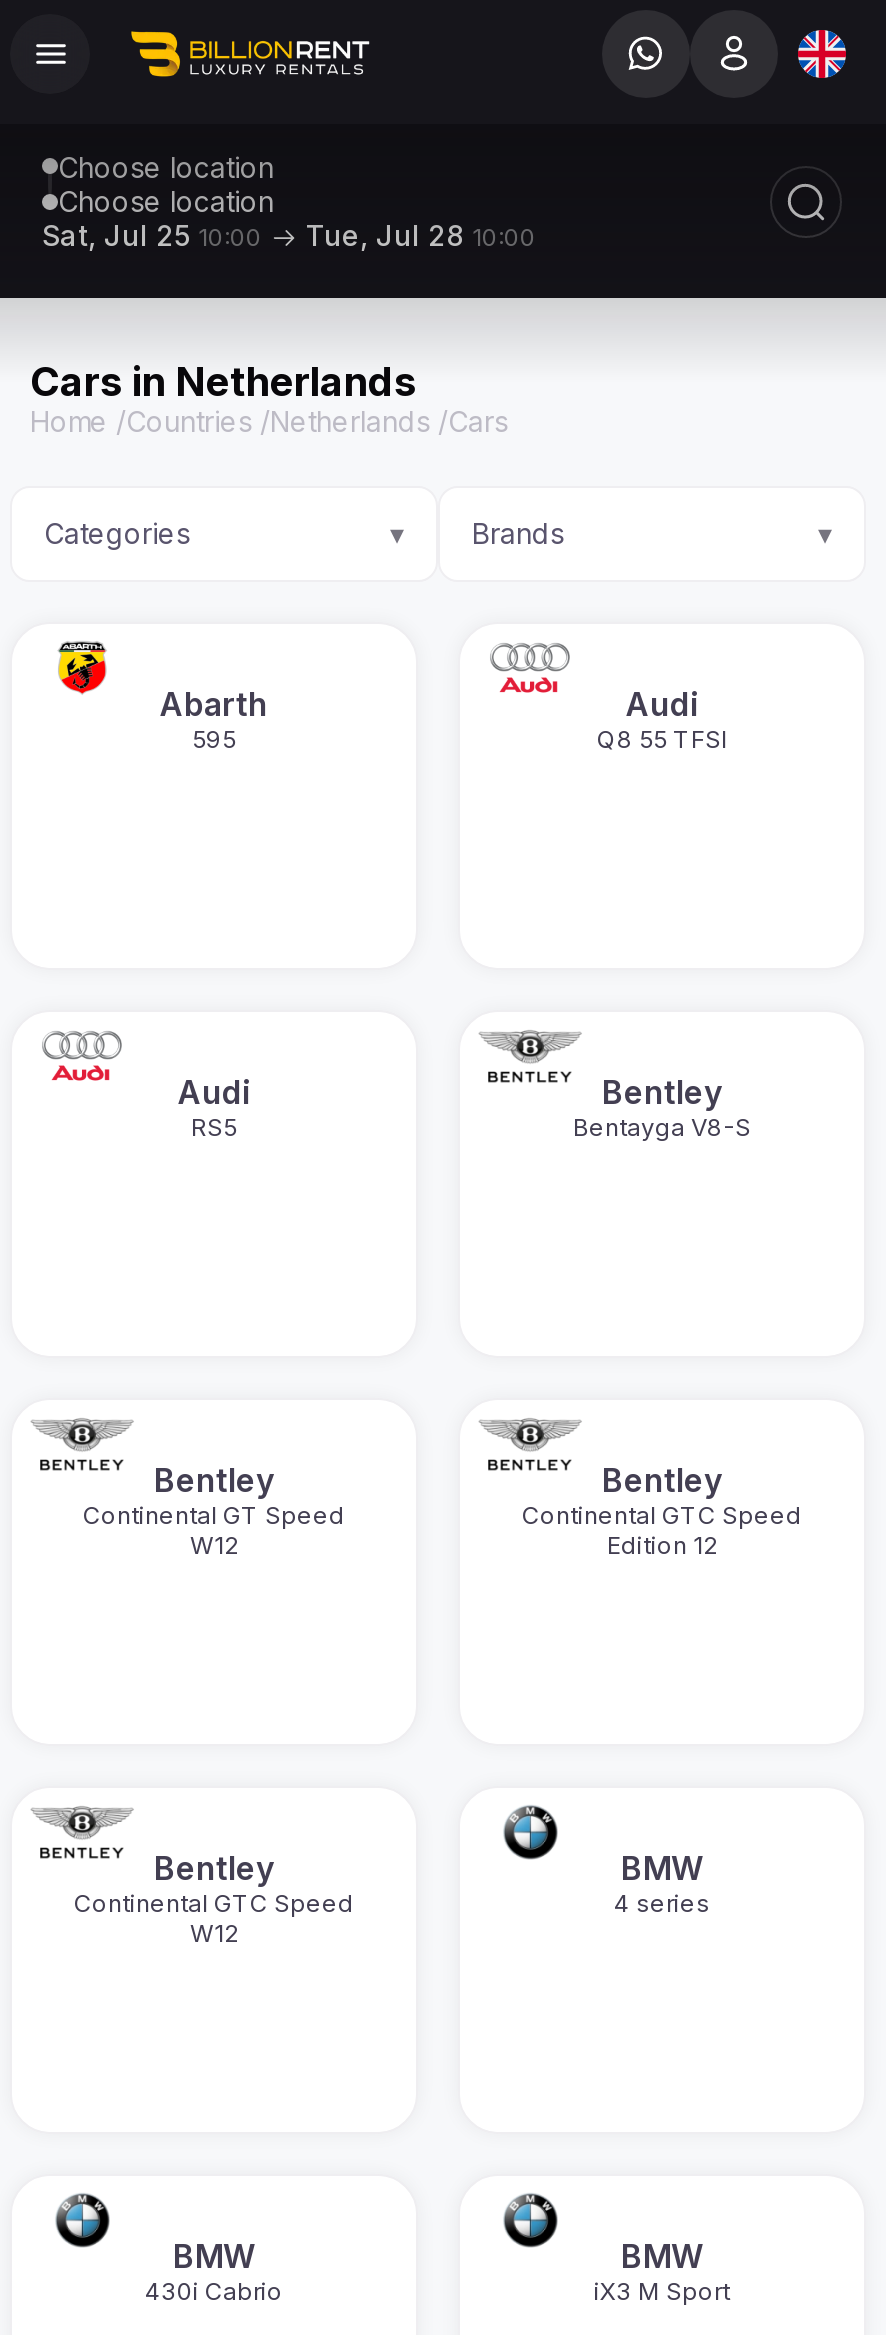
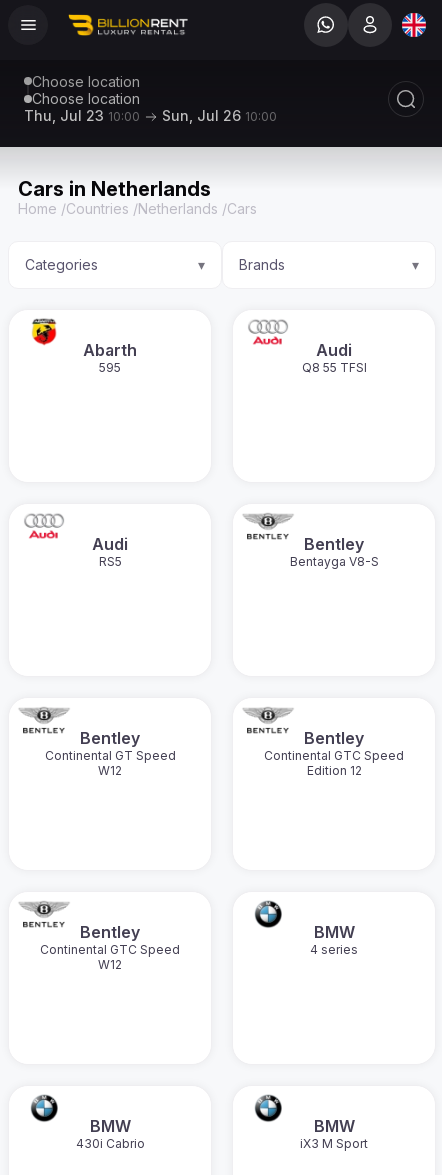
- Sat, Jul 25 10:00
+ Thu, Jul 23 10:00

- Tue, Jul 28 10:00
+ Sun, Jul 26 10:00
